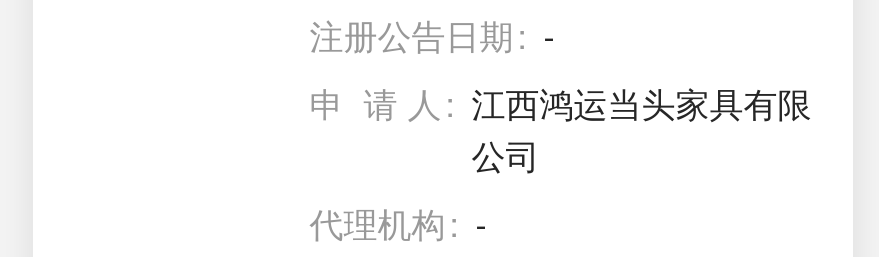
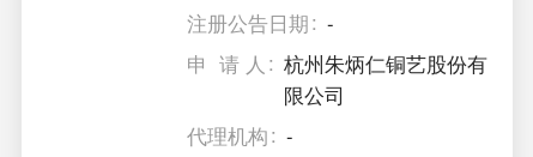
- 江西鸿运当头家具有限
- 公司
+ 杭州朱炳仁铜艺股份有
+ 限公司
